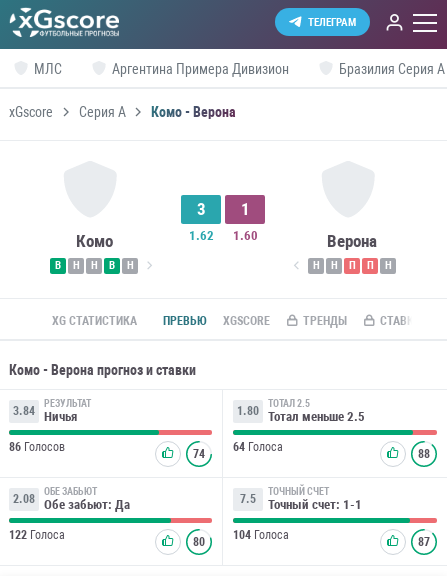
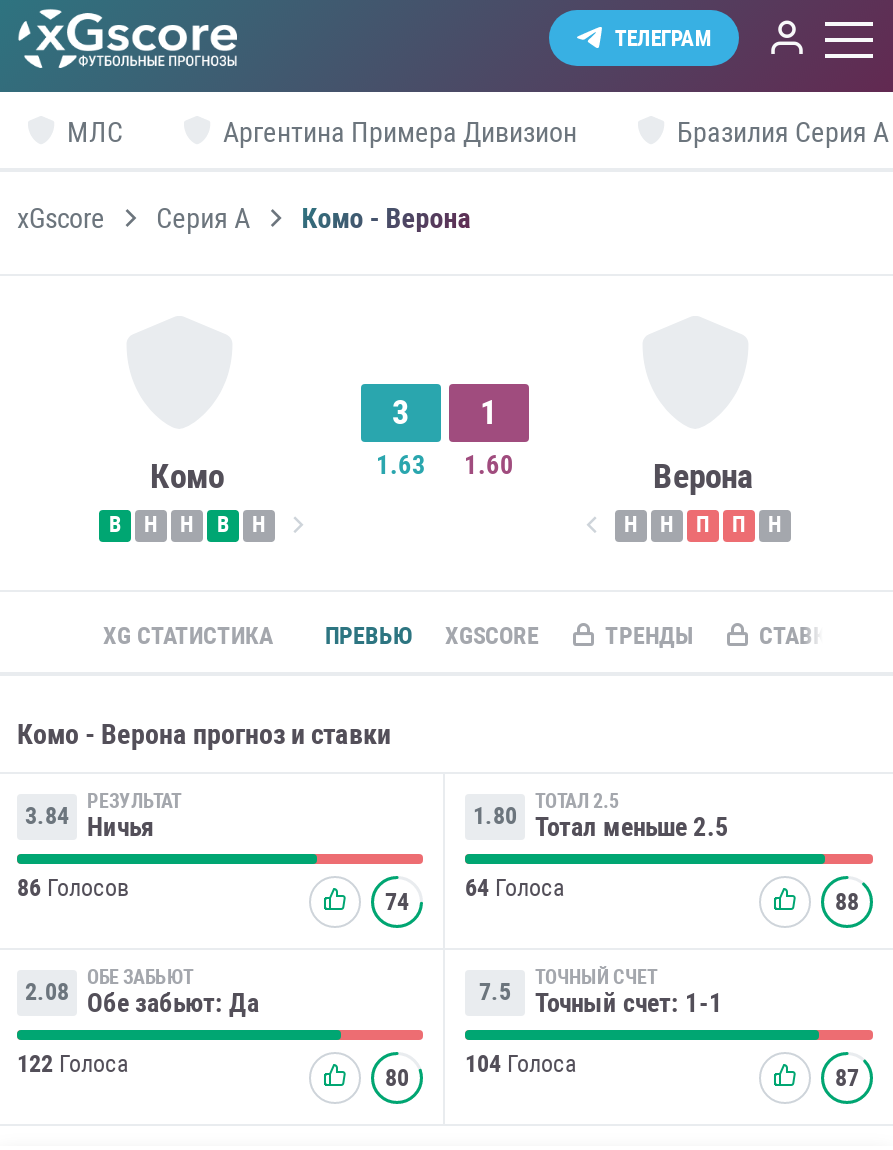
- 1.62 1.60
+ 1.63 1.60
